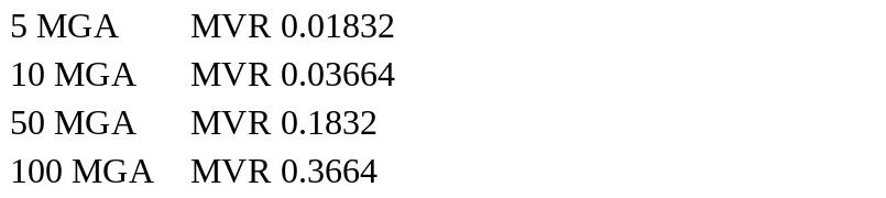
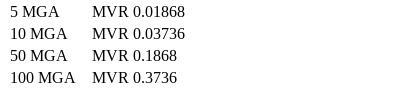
- 5 MGA MVR 0.01832
+ 5 MGA MVR 0.01868

- 10 MGA MVR 0.03664
+ 10 MGA MVR 0.03736

- 50 MGA MVR 0.1832
+ 50 MGA MVR 0.1868

- 100 MGA MVR 0.3664
+ 100 MGA MVR 0.3736
